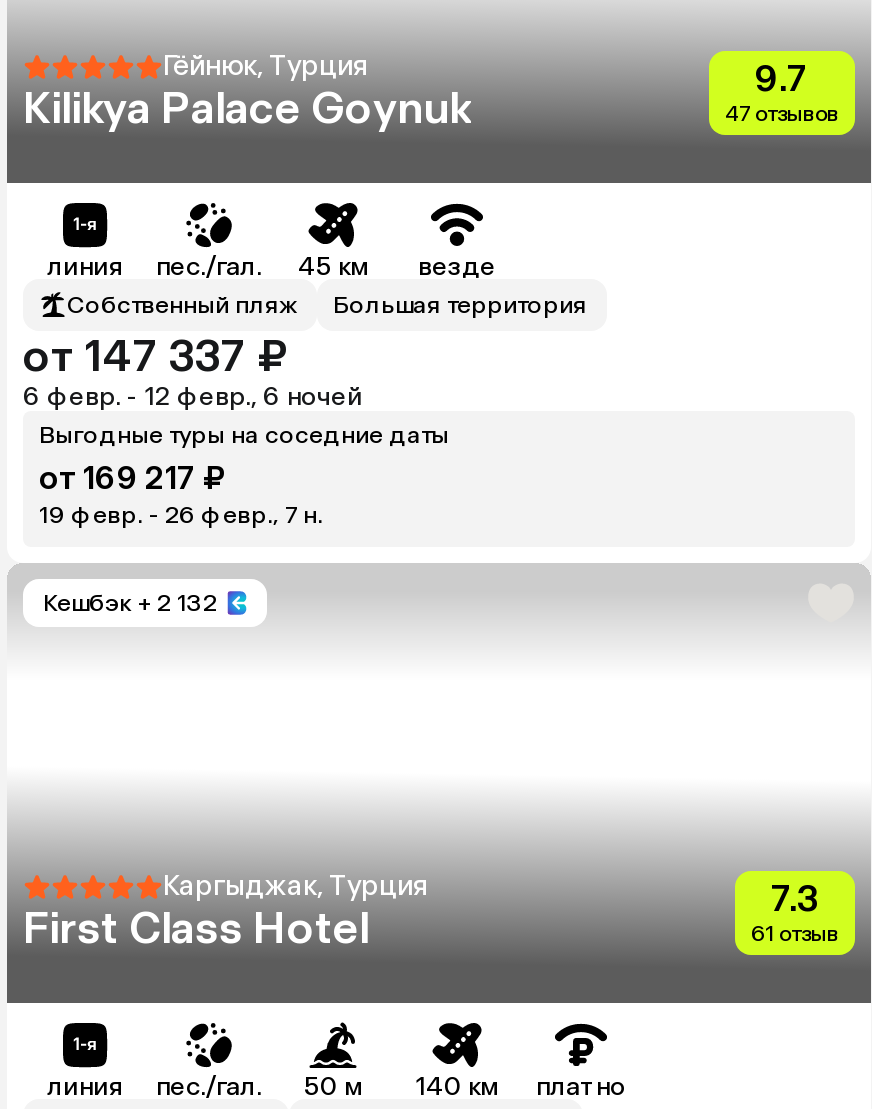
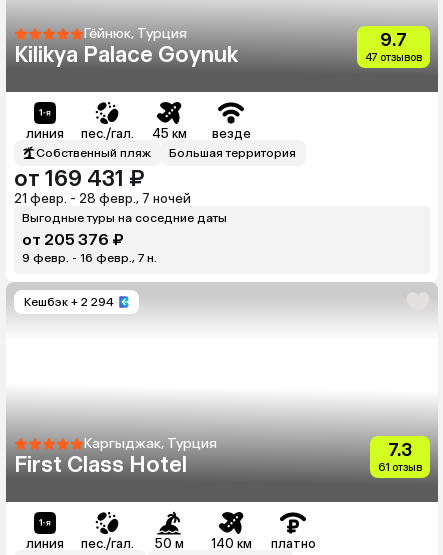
- от 147 337 ₽
+ от 169 431 ₽

- 6 февр. - 12 февр., 6 ночей
+ 21 февр. - 28 февр., 7 ночей

- от 169 217 ₽
+ от 205 376 ₽

- 19 февр. - 26 февр., 7 н.
+ 9 февр. - 16 февр., 7 н.

- Кешбэк + 2 132
+ Кешбэк + 2 294
